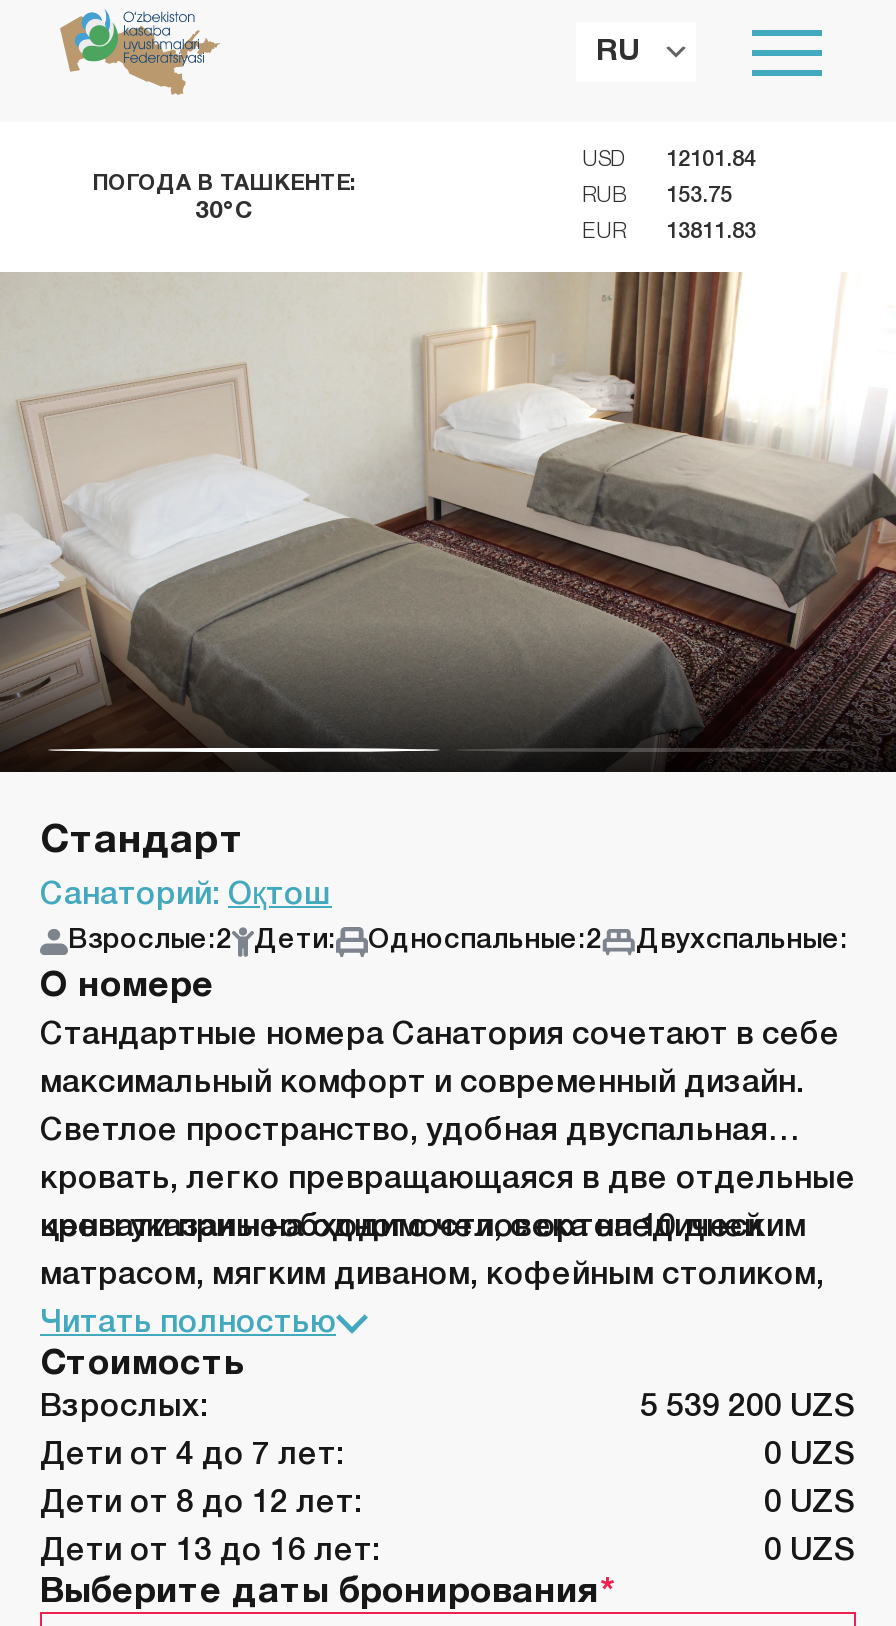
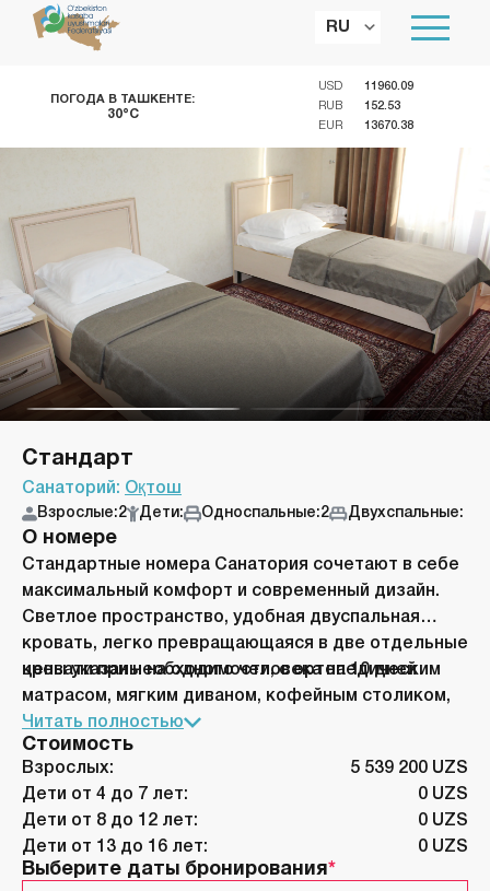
- USD 12101.84
+ USD 11960.09

- RUB 153.75
+ RUB 152.53

- EUR 13811.83
+ EUR 13670.38
